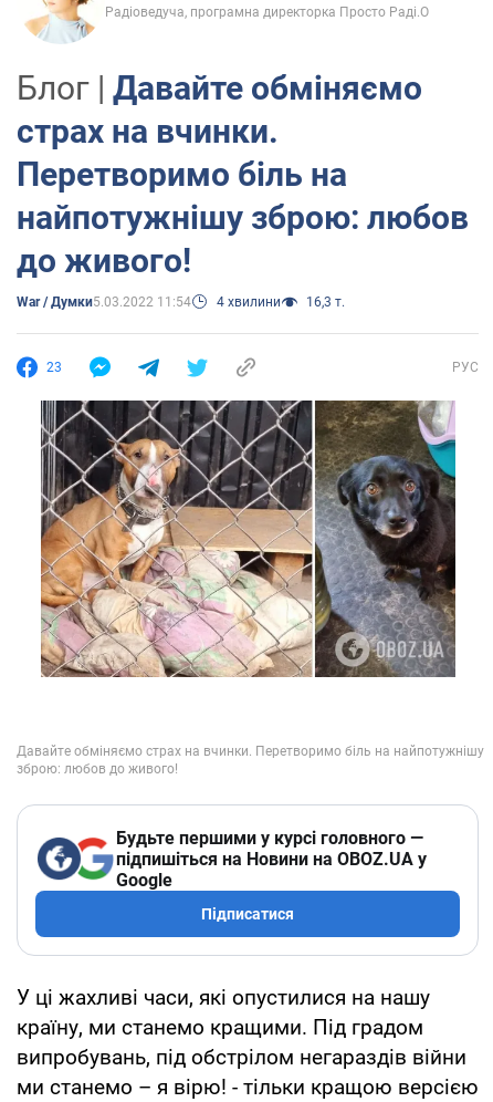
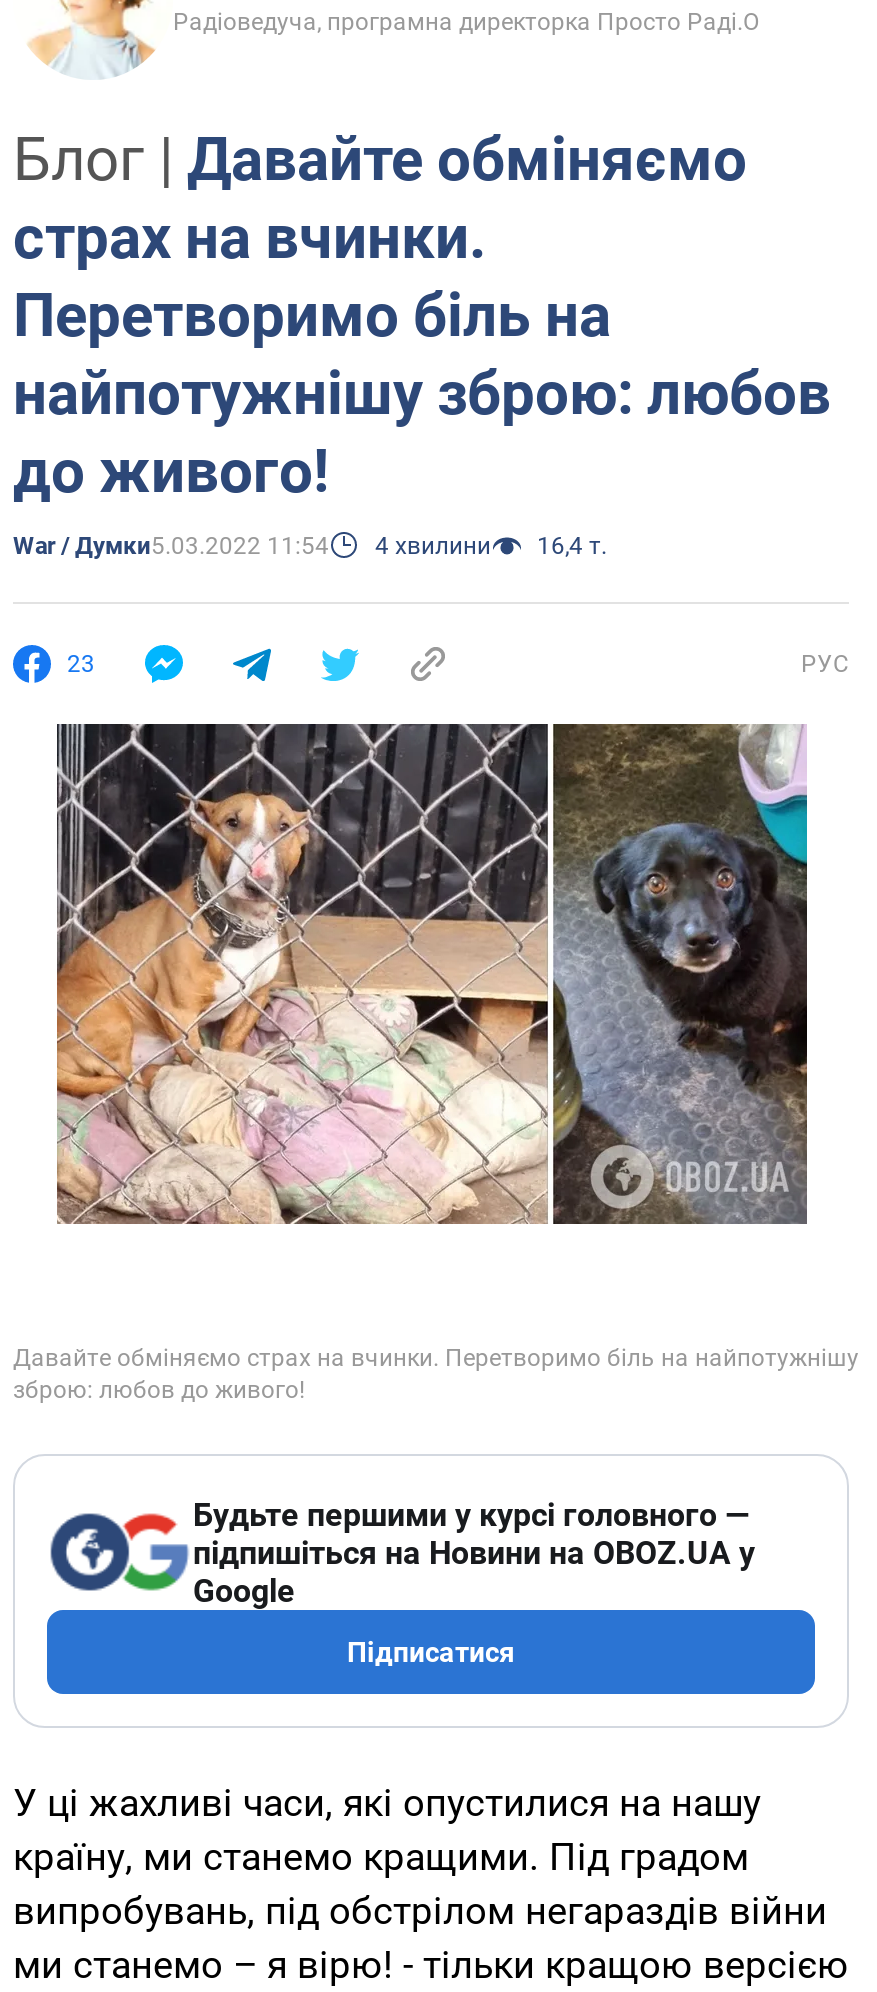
- War / Думки5.03.2022 11:54 4 хвилини 16,3 т.
+ War / Думки5.03.2022 11:54 4 хвилини 16,4 т.
